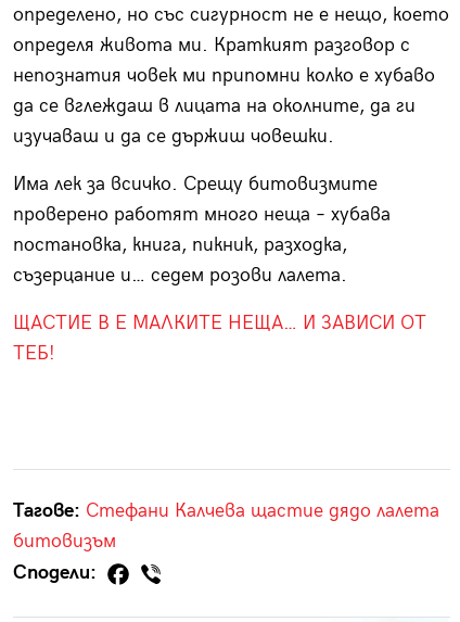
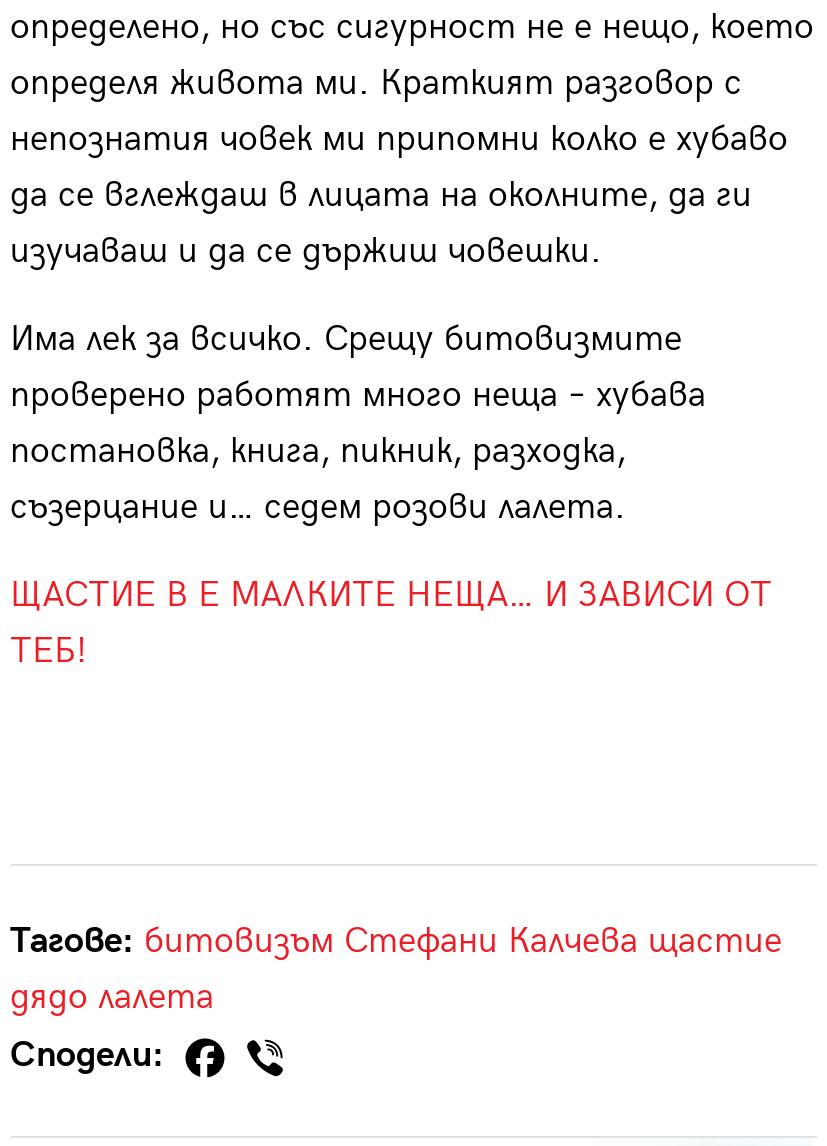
- Тагове: Стефани Калчева щастие дядо лалета
- битовизъм
+ Тагове: битовизъм Стефани Калчева щастие
+ дядо лалета
